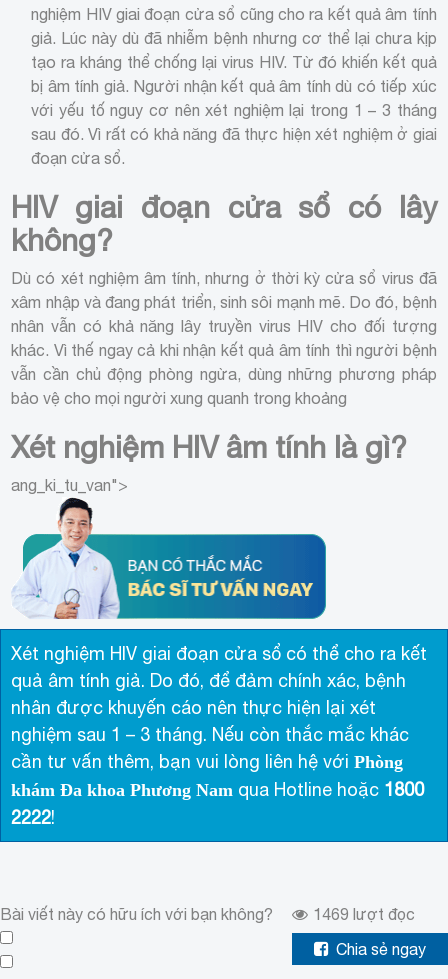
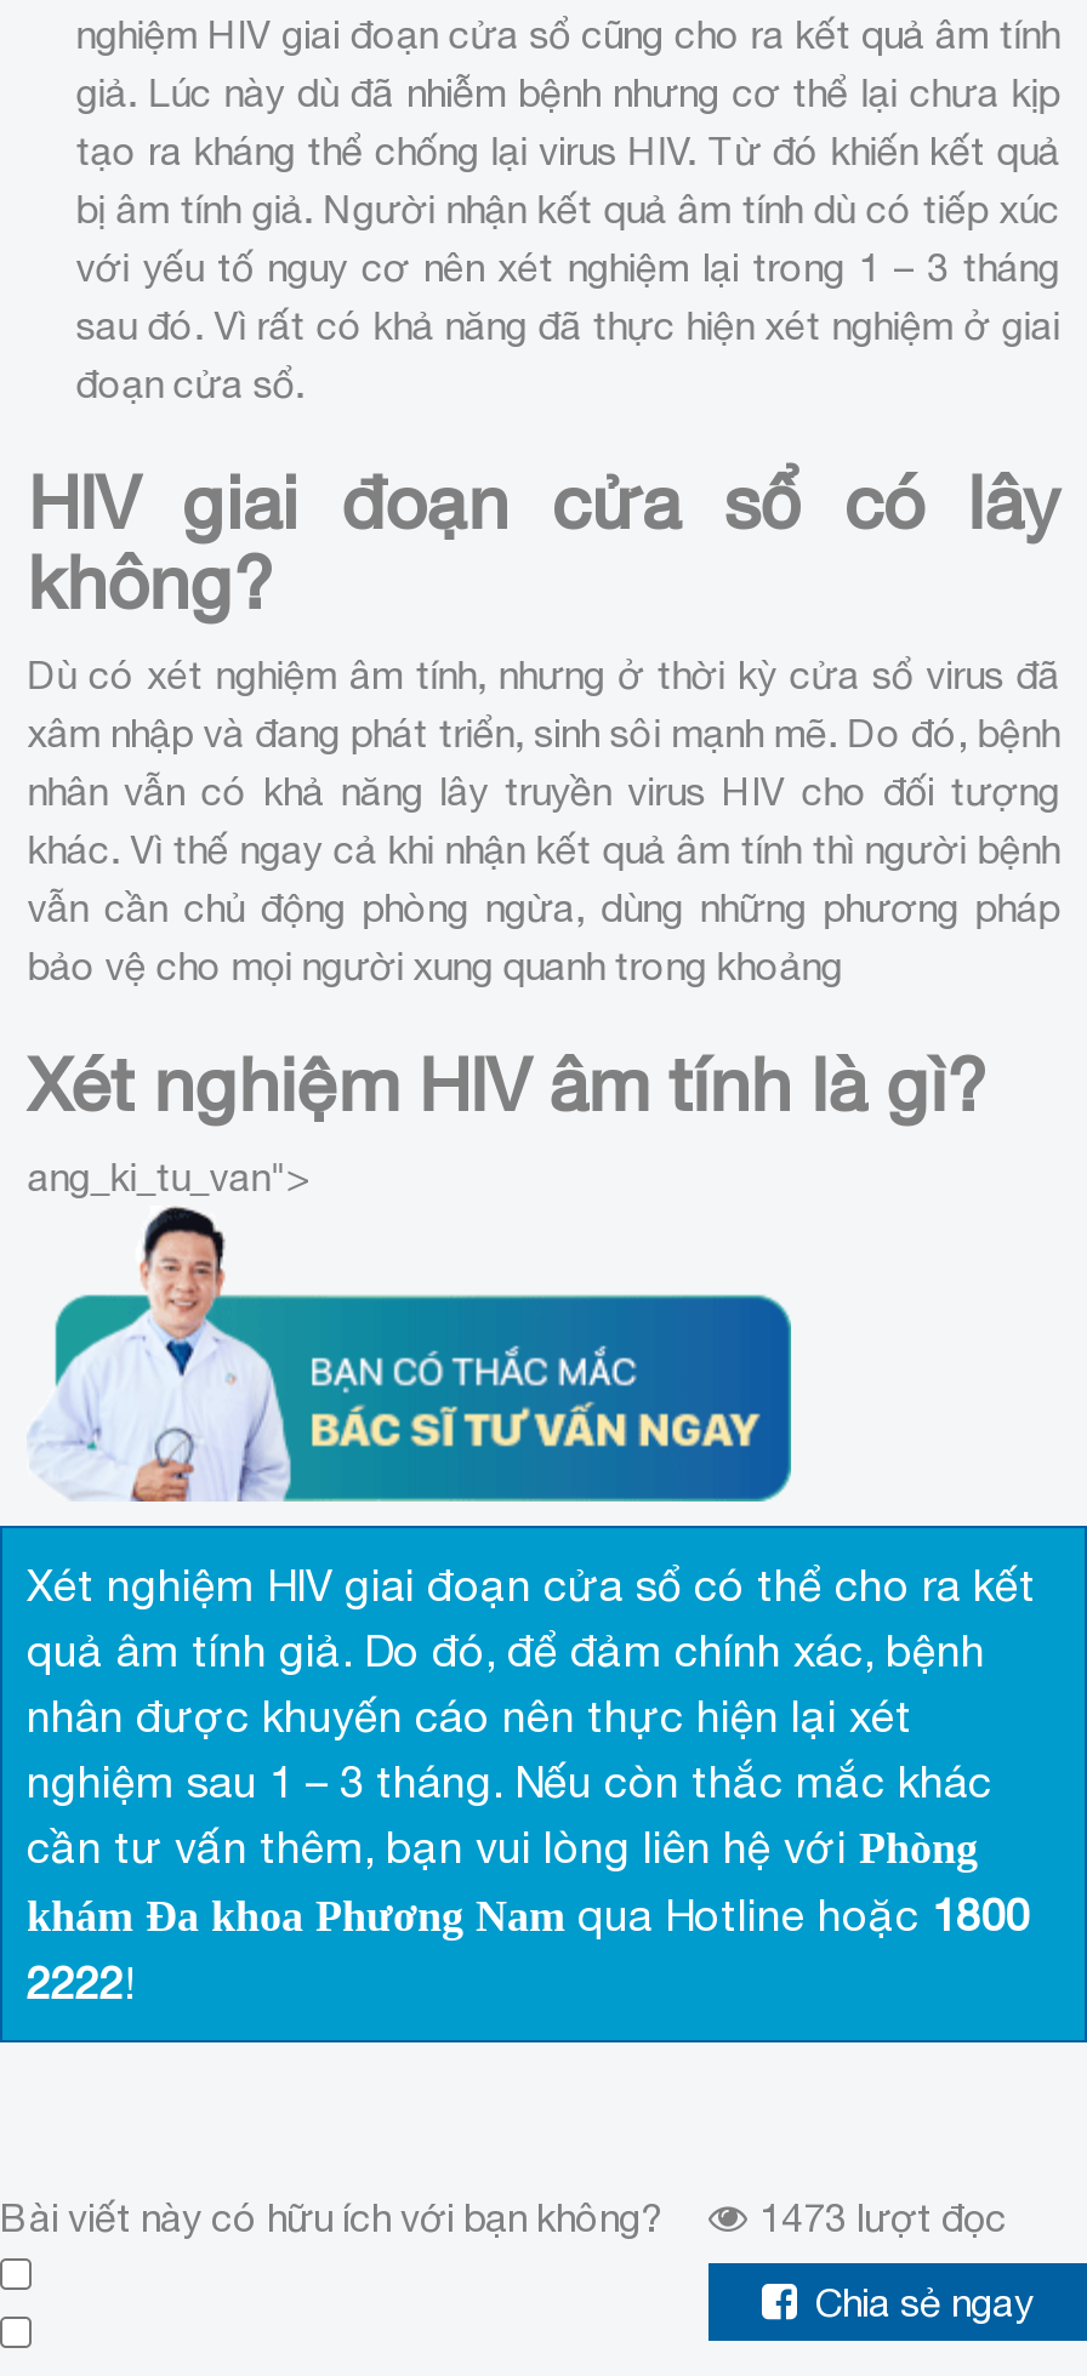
- 1469 lượt đọc
+ 1473 lượt đọc
